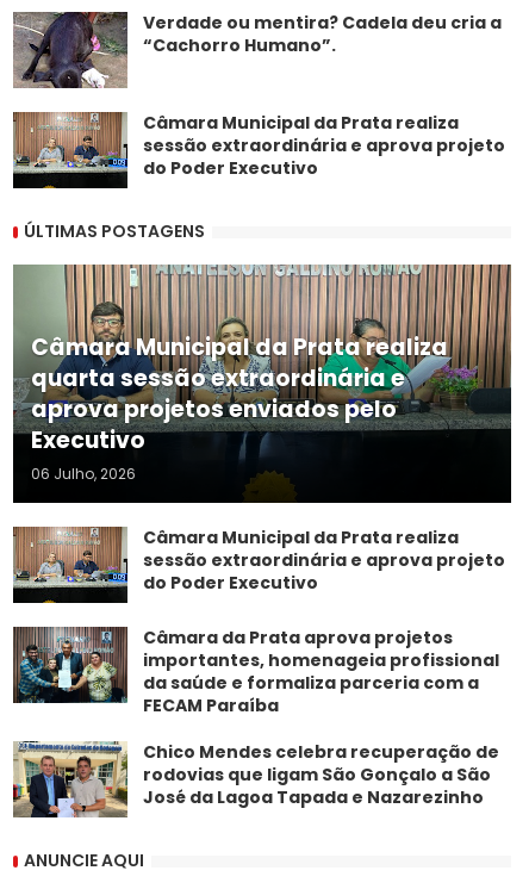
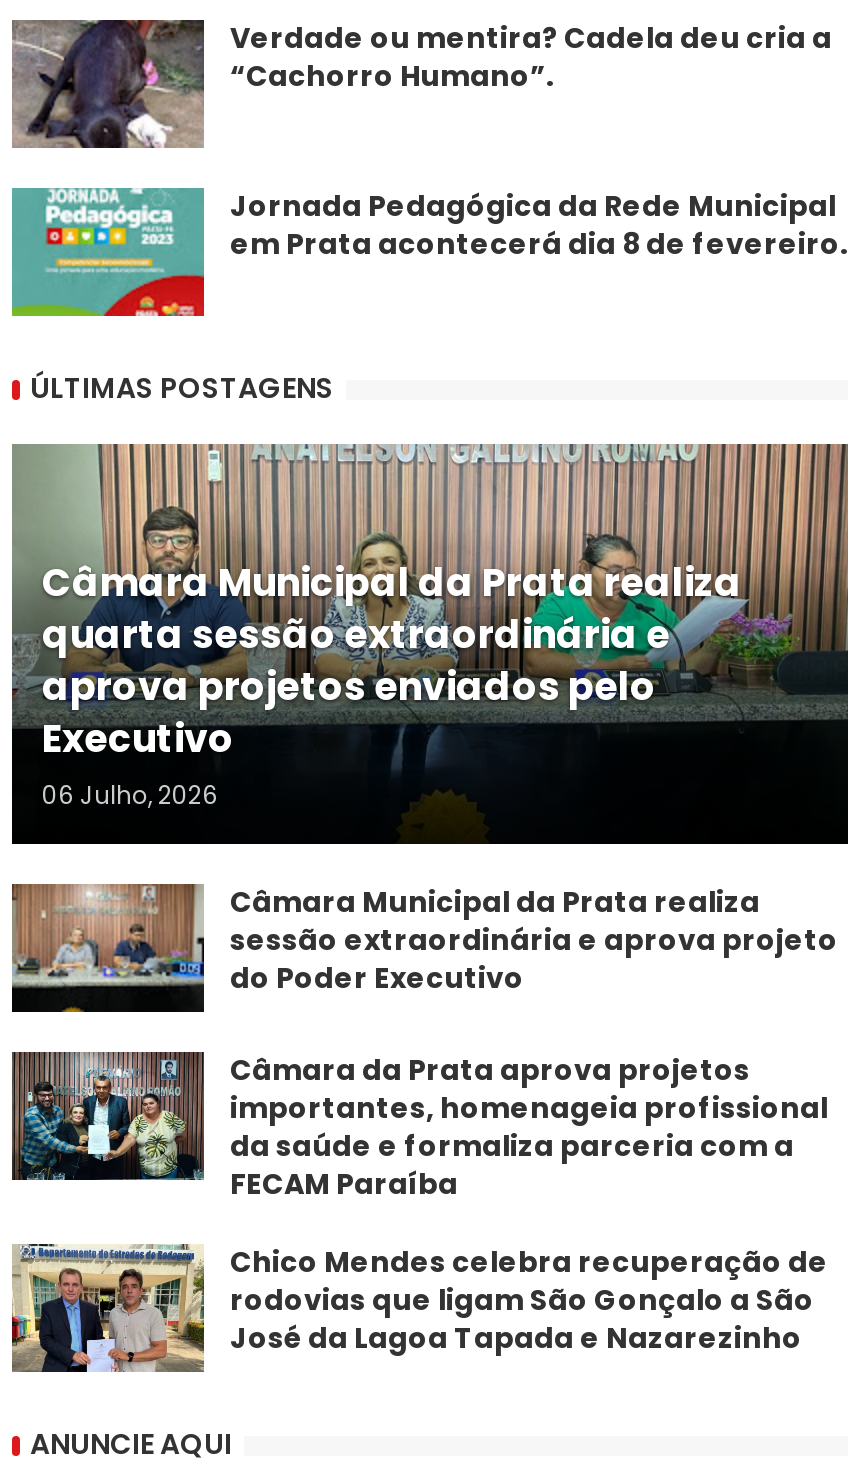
- [image]
- Câmara Municipal da Prata realiza
- sessão extraordinária e aprova projeto
- do Poder Executivo
+ [image]
+ Jornada Pedagógica da Rede Municipal
+ em Prata acontecerá dia 8 de fevereiro.
